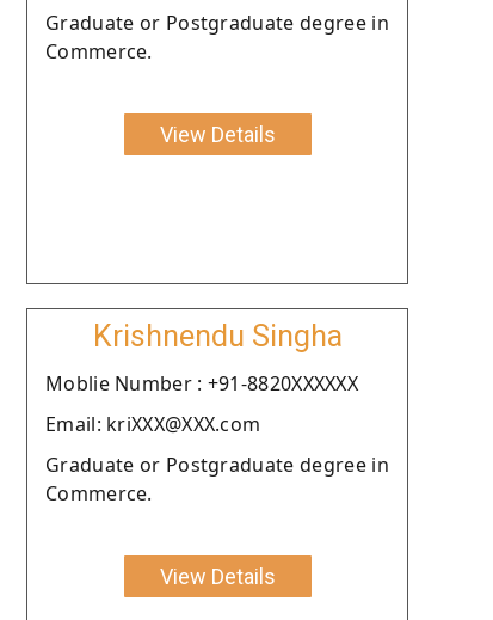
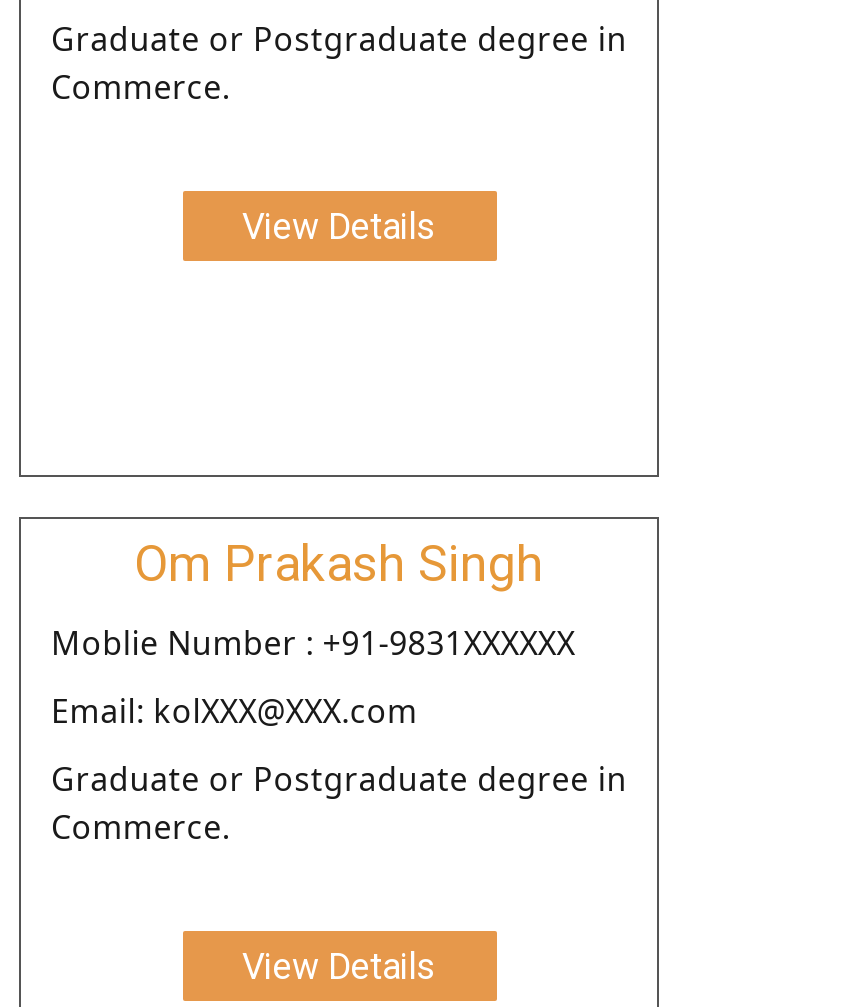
- Krishnendu Singha
+ Om Prakash Singh

- Moblie Number : +91-8820XXXXXX
+ Moblie Number : +91-9831XXXXXX

- Email: kriXXX@XXX.com
+ Email: kolXXX@XXX.com
